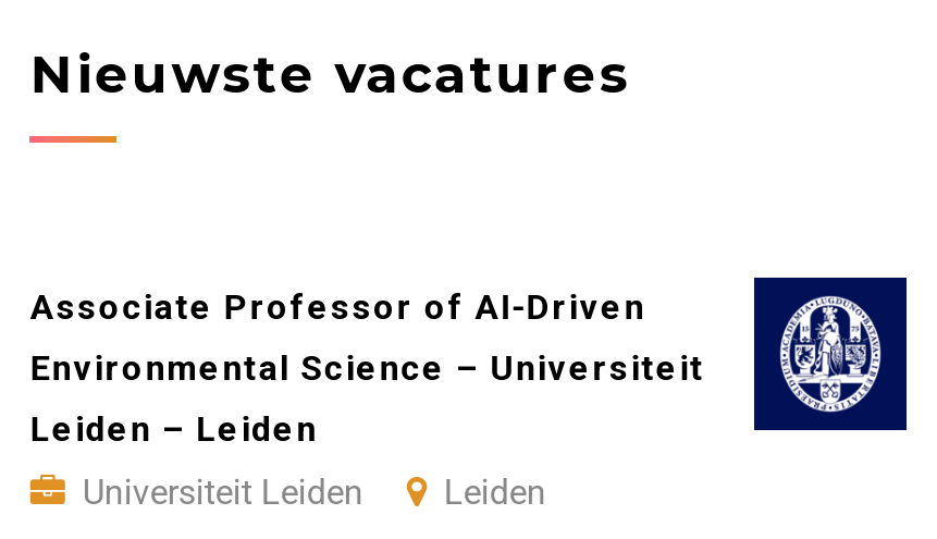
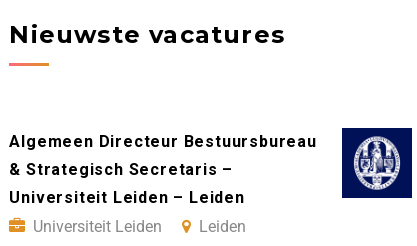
- Associate Professor of AI-Driven
+ Algemeen Directeur Bestuursbureau

- Environmental Science – Universiteit
+ & Strategisch Secretaris –

- Leiden – Leiden
+ Universiteit Leiden – Leiden
